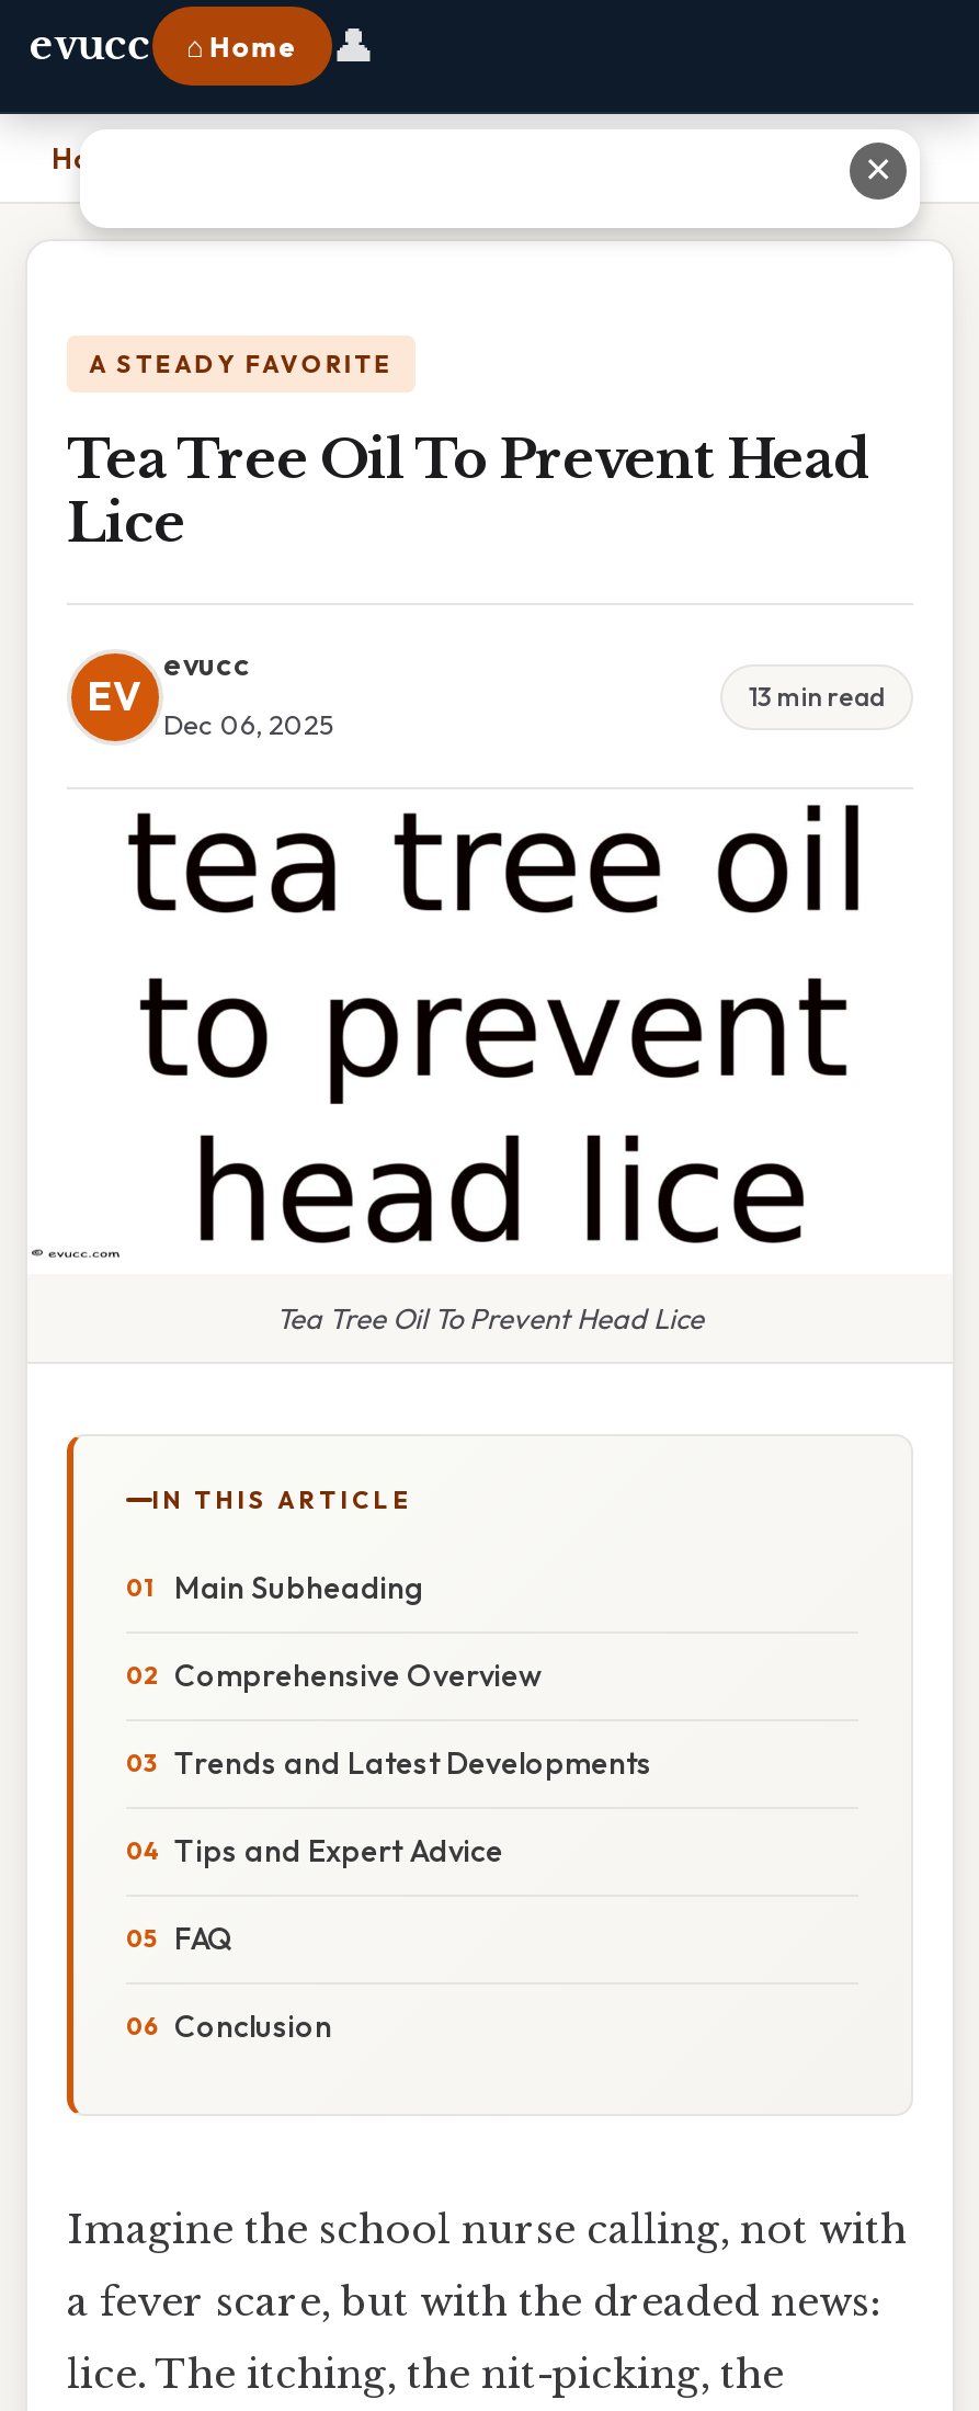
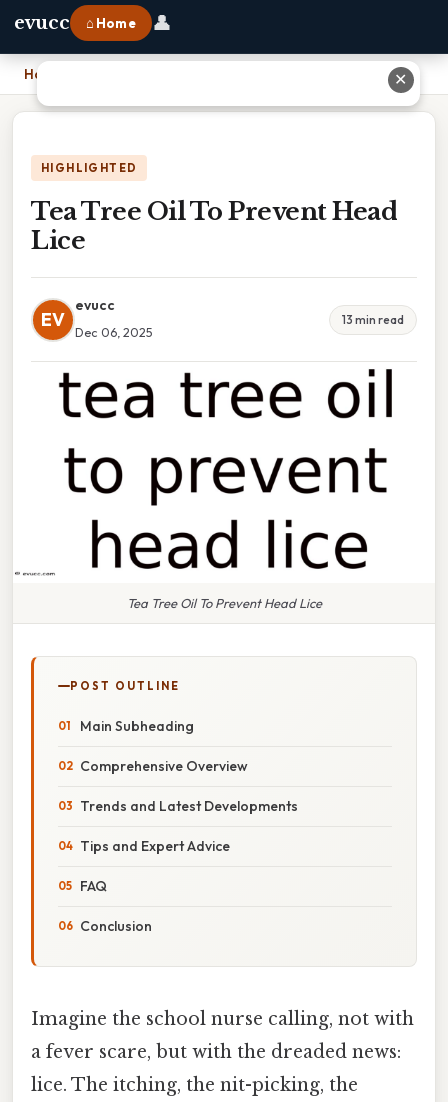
- A STEADY FAVORITE
+ HIGHLIGHTED

- IN THIS ARTICLE
+ POST OUTLINE
